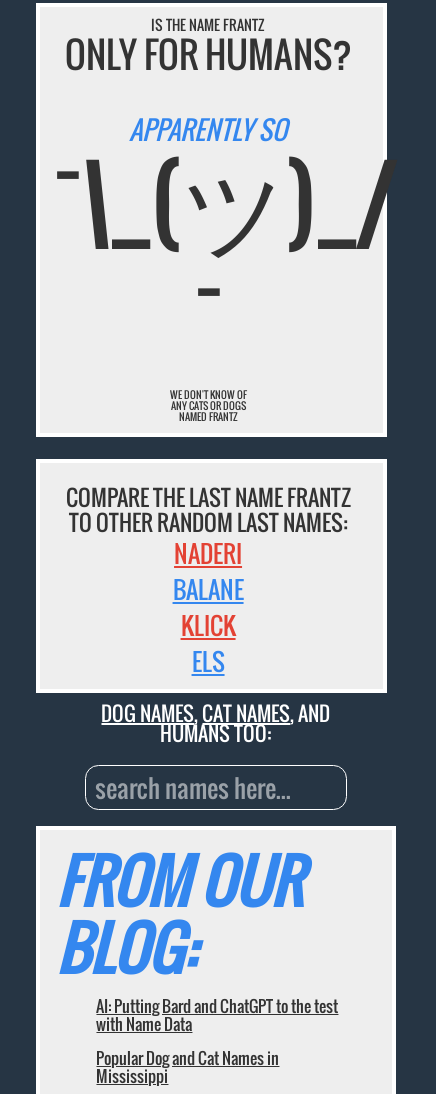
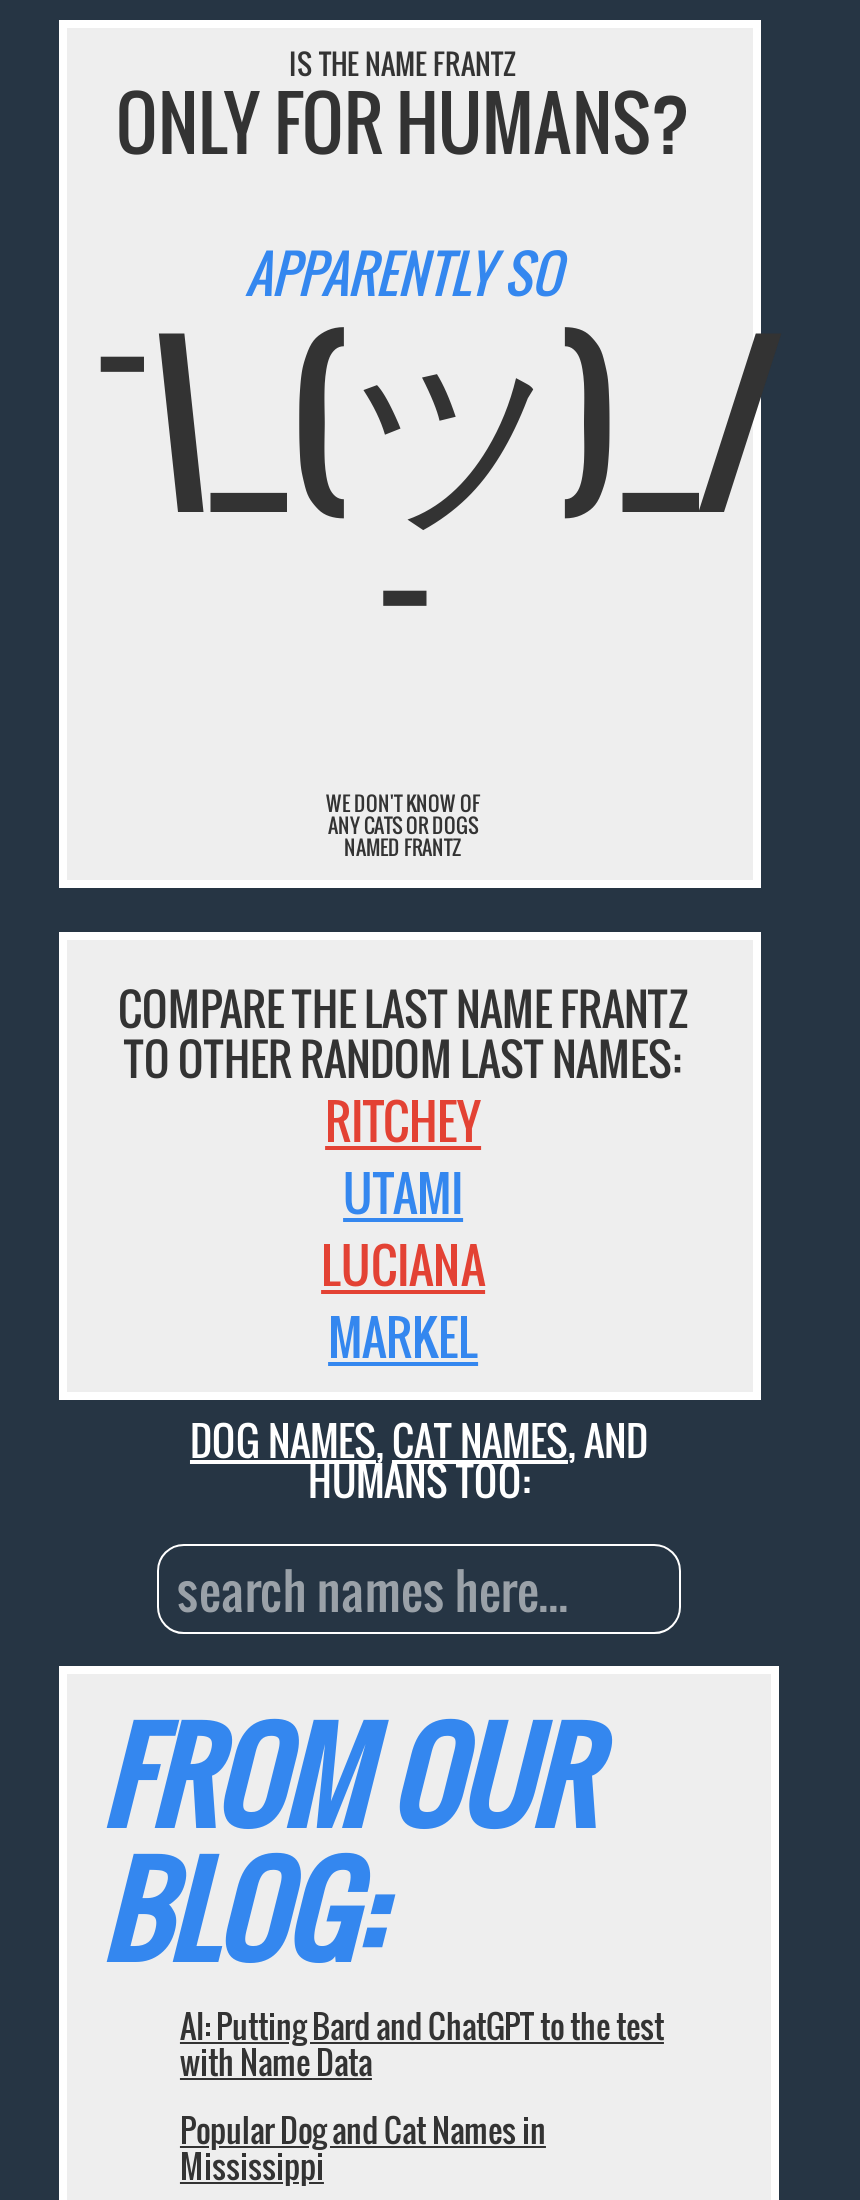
- NADERI
- BALANE
- KLICK
- ELS
+ RITCHEY
+ UTAMI
+ LUCIANA
+ MARKEL
